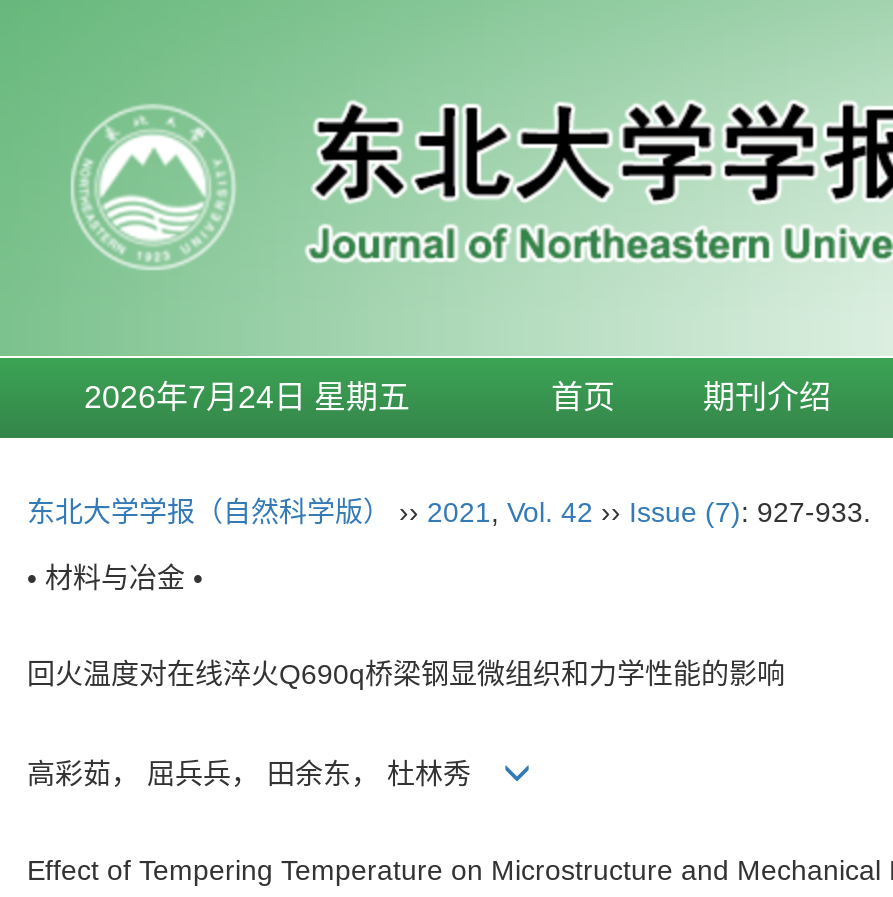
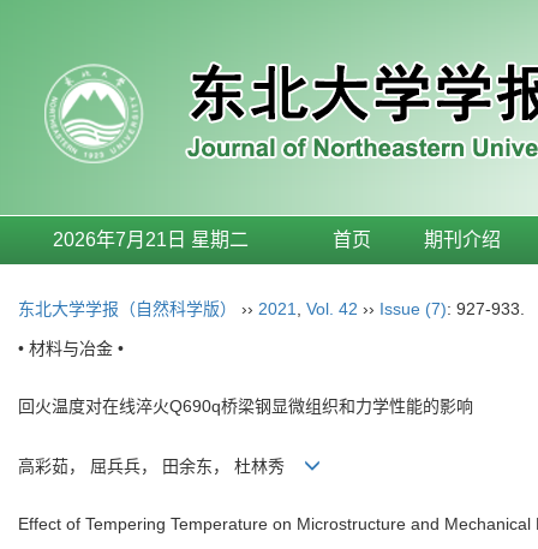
- 2026年7月24日 星期五
+ 2026年7月21日 星期二
